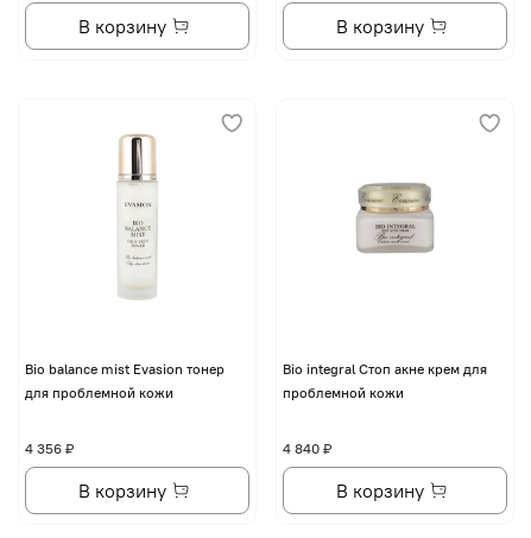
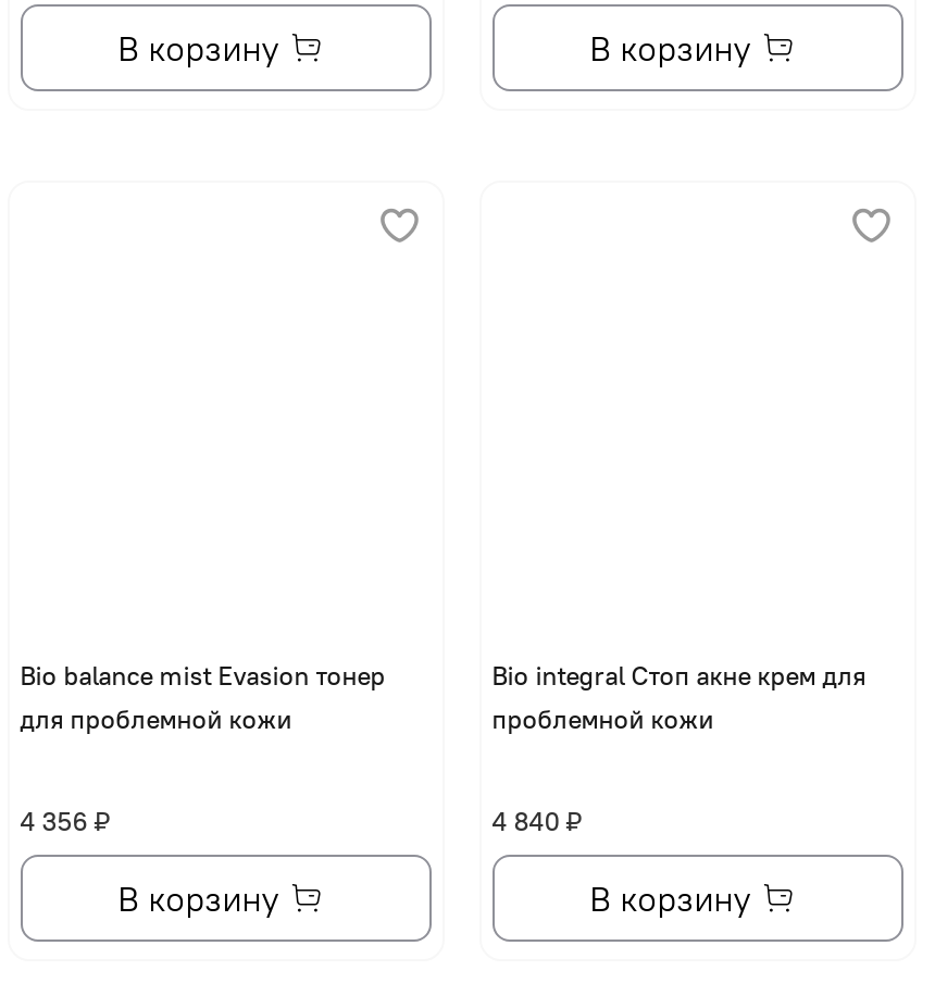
- [image]

- [image]
